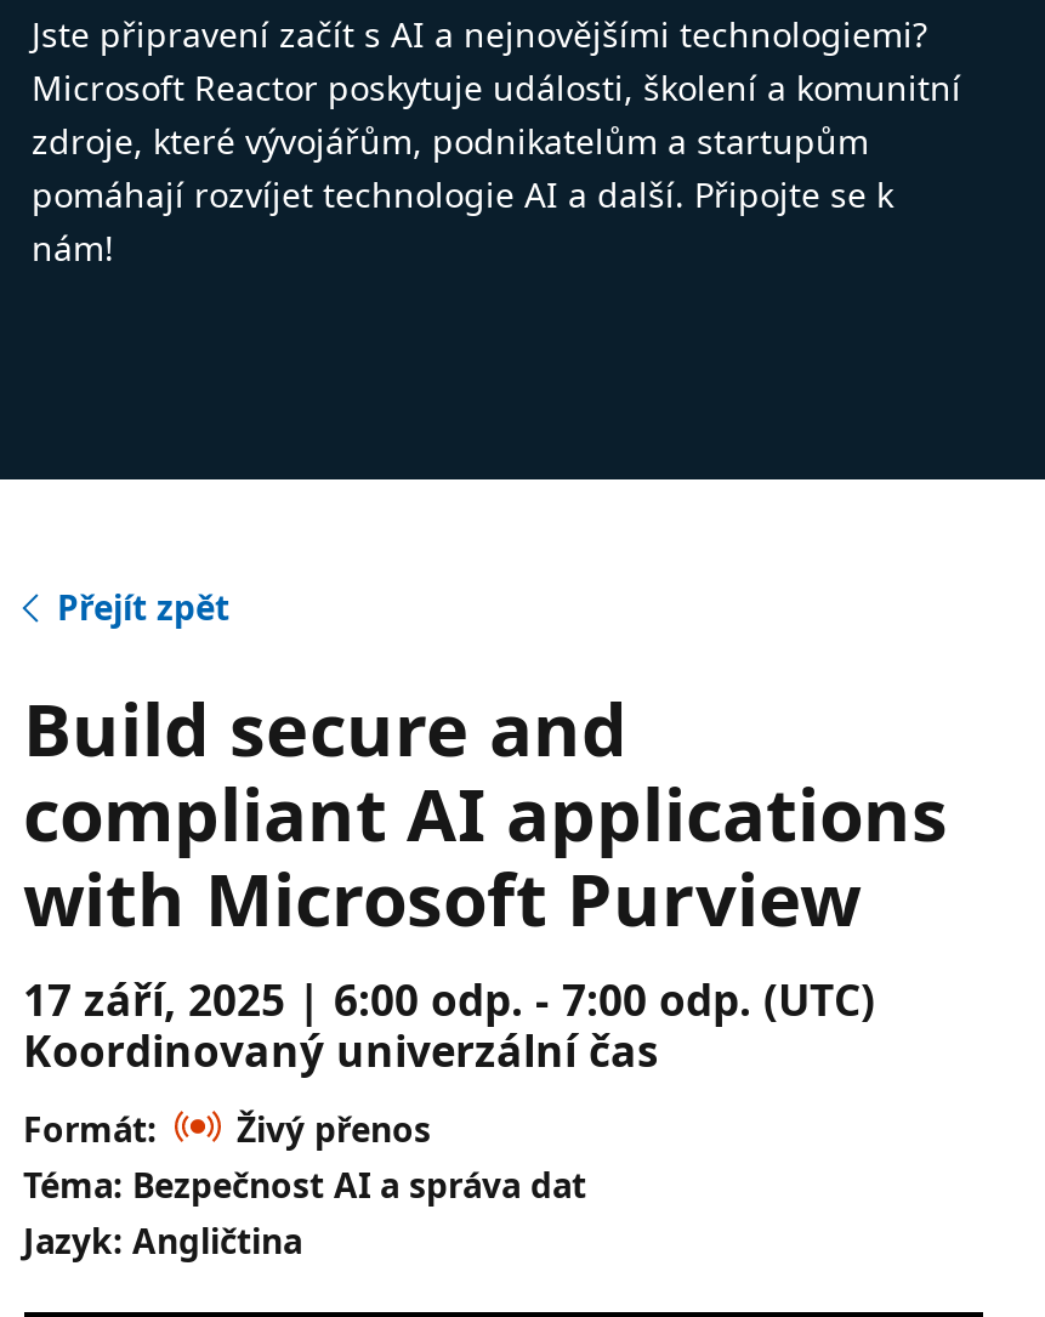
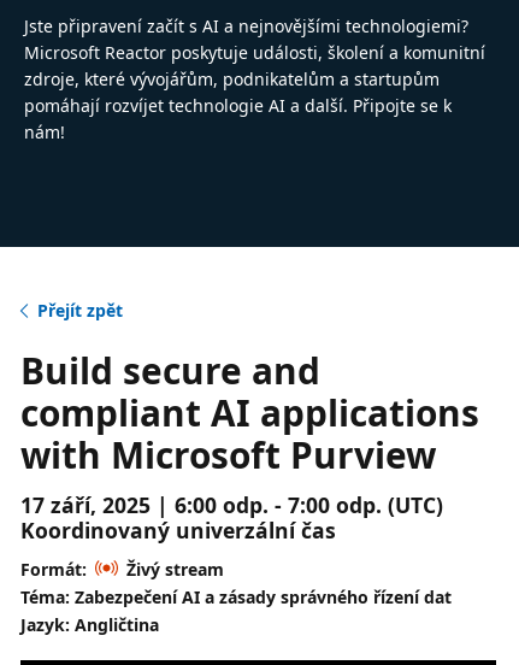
- Živý přenos
- Téma: Bezpečnost AI a správa dat
+ Živý stream
+ Téma: Zabezpečení AI a zásady správného řízení dat
